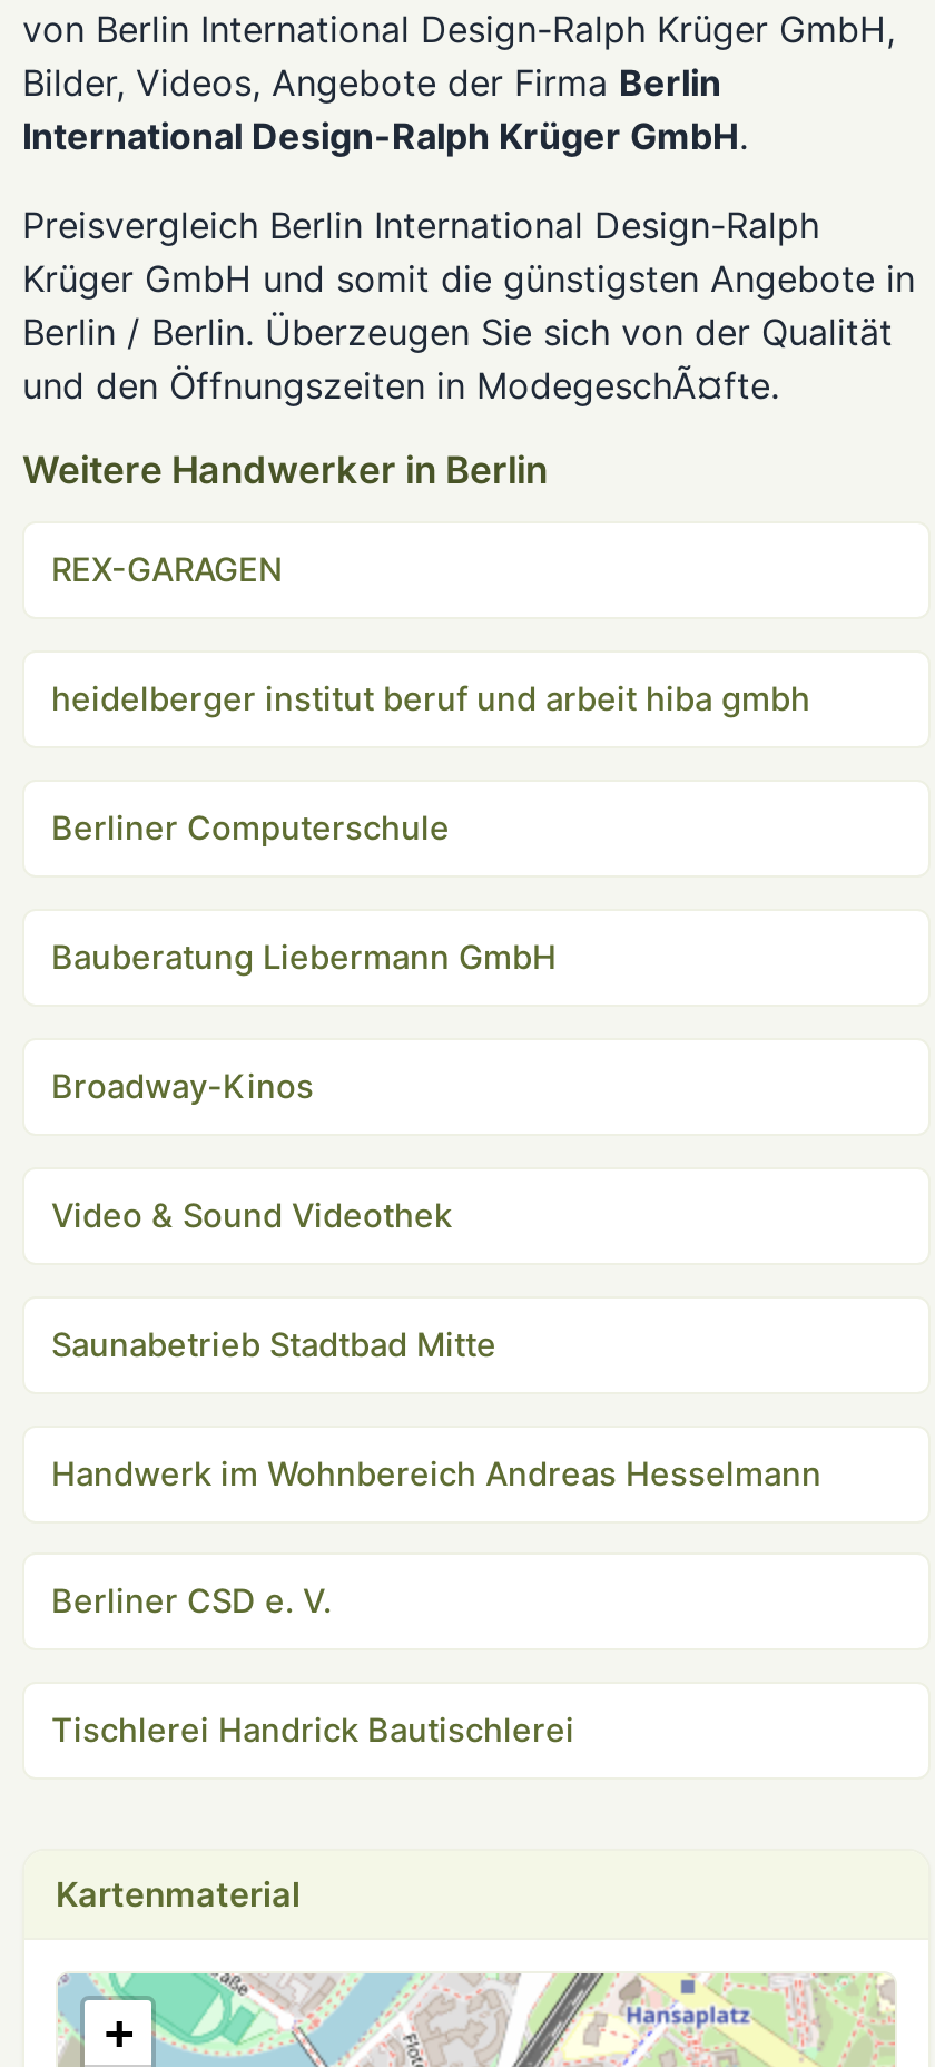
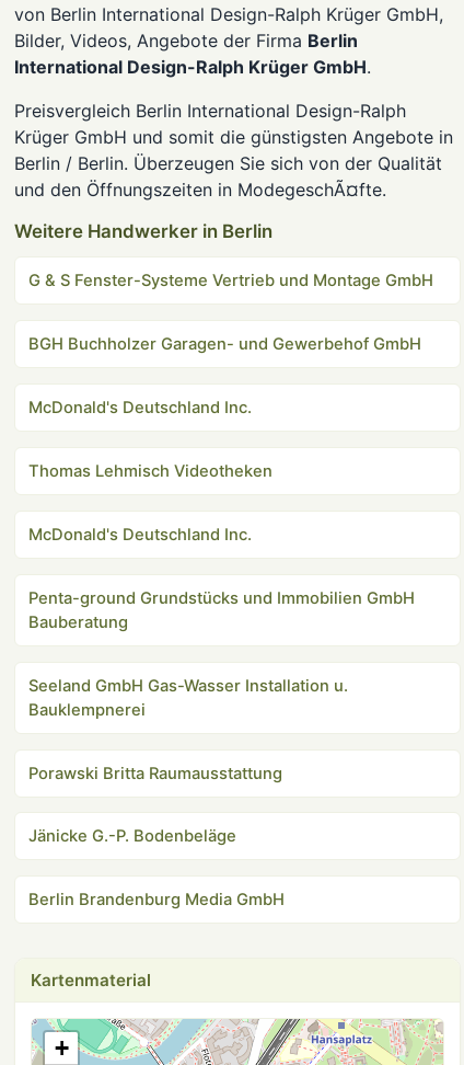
- REX-GARAGEN
+ G & S Fenster-Systeme Vertrieb und Montage GmbH

- heidelberger institut beruf und arbeit hiba gmbh
+ BGH Buchholzer Garagen- und Gewerbehof GmbH

- Berliner Computerschule
+ McDonald's Deutschland Inc.

- Bauberatung Liebermann GmbH
+ Thomas Lehmisch Videotheken

- Broadway-Kinos
+ McDonald's Deutschland Inc.

- Video & Sound Videothek
+ Penta-ground Grundstücks und Immobilien GmbH
+ Bauberatung

- Saunabetrieb Stadtbad Mitte
+ Seeland GmbH Gas-Wasser Installation u.
+ Bauklempnerei

- Handwerk im Wohnbereich Andreas Hesselmann
+ Porawski Britta Raumausstattung

- Berliner CSD e. V.
+ Jänicke G.-P. Bodenbeläge

- Tischlerei Handrick Bautischlerei
+ Berlin Brandenburg Media GmbH
